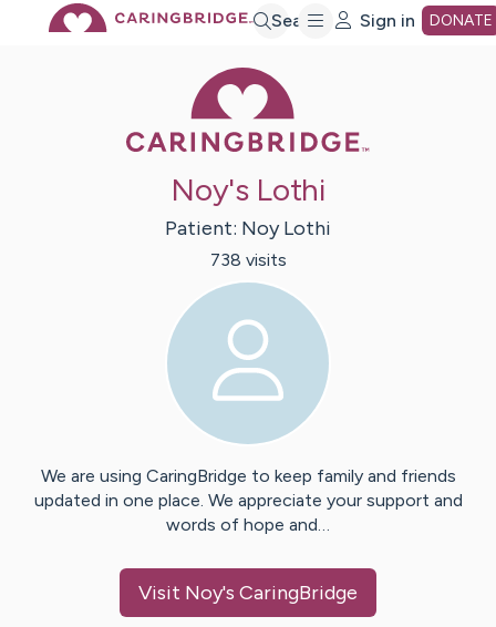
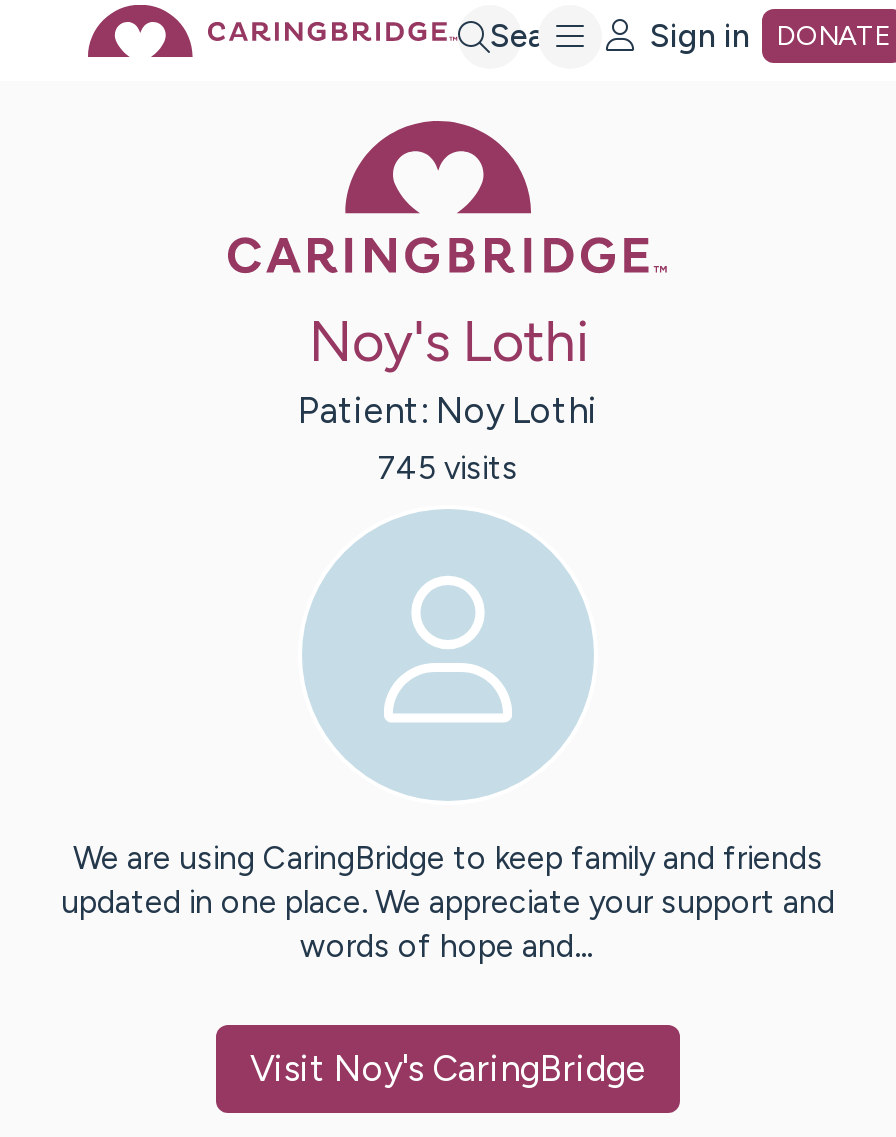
- 738 visits
+ 745 visits
